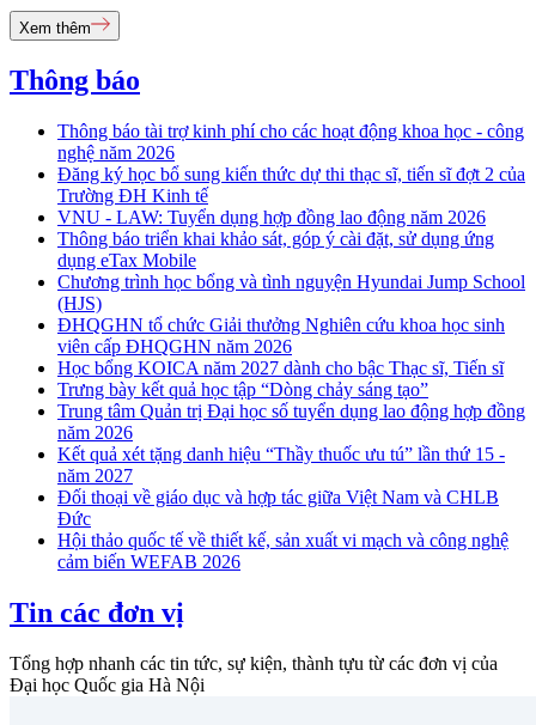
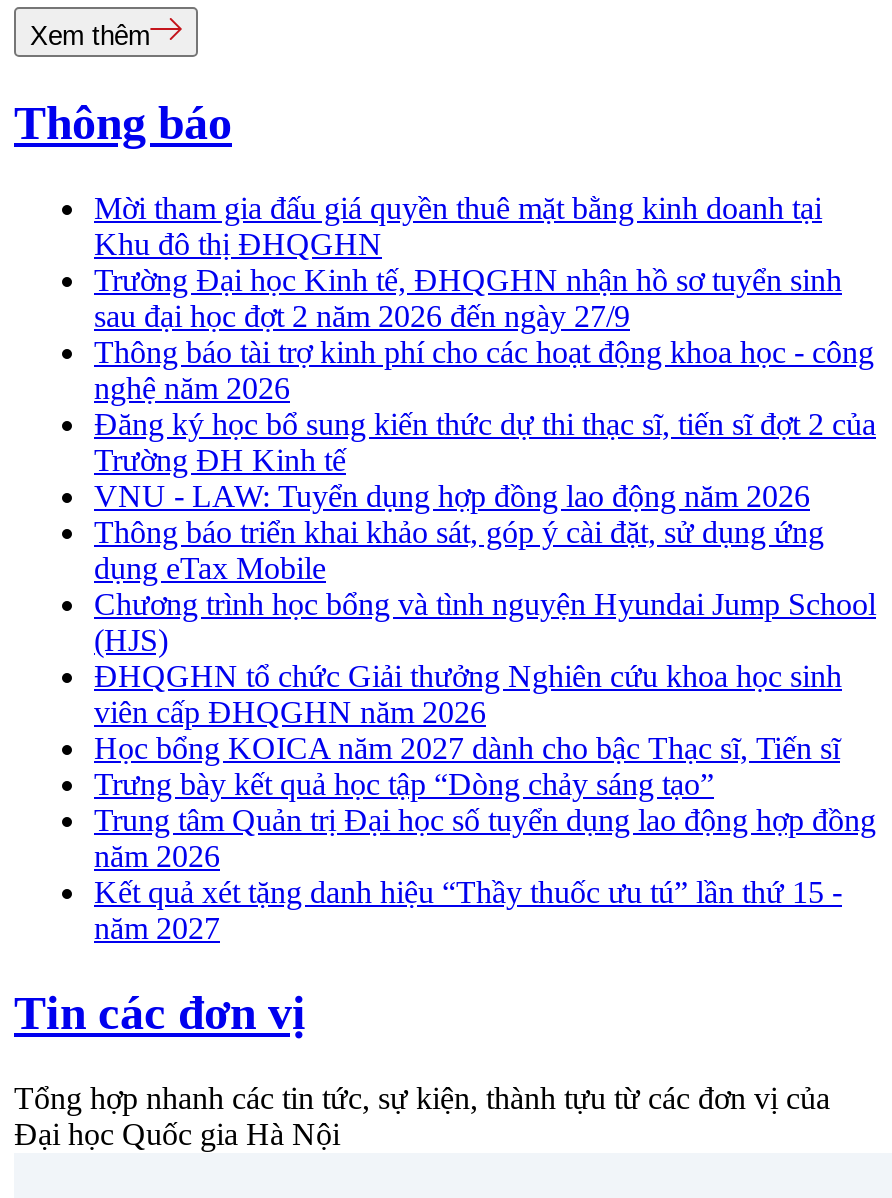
+ Mời tham gia đấu giá quyền thuê mặt bằng kinh doanh tại
+ Khu đô thị ĐHQGHN
+ Trường Đại học Kinh tế, ĐHQGHN nhận hồ sơ tuyển sinh
+ sau đại học đợt 2 năm 2026 đến ngày 27/9

moved down: Thông báo tài trợ kinh phí cho các hoạt động khoa học - công | nghệ năm 2026 | Đăng ký học bổ sung kiến thức dự thi thạc sĩ, tiến sĩ đợt 2 của | ... | Kết quả xét tặng danh hiệu “Thầy thuốc ưu tú” lần thứ 15 - | năm 2027

- Đối thoại về giáo dục và hợp tác giữa Việt Nam và CHLB
- Đức
- Hội thảo quốc tế về thiết kế, sản xuất vi mạch và công nghệ
- cảm biến WEFAB 2026
